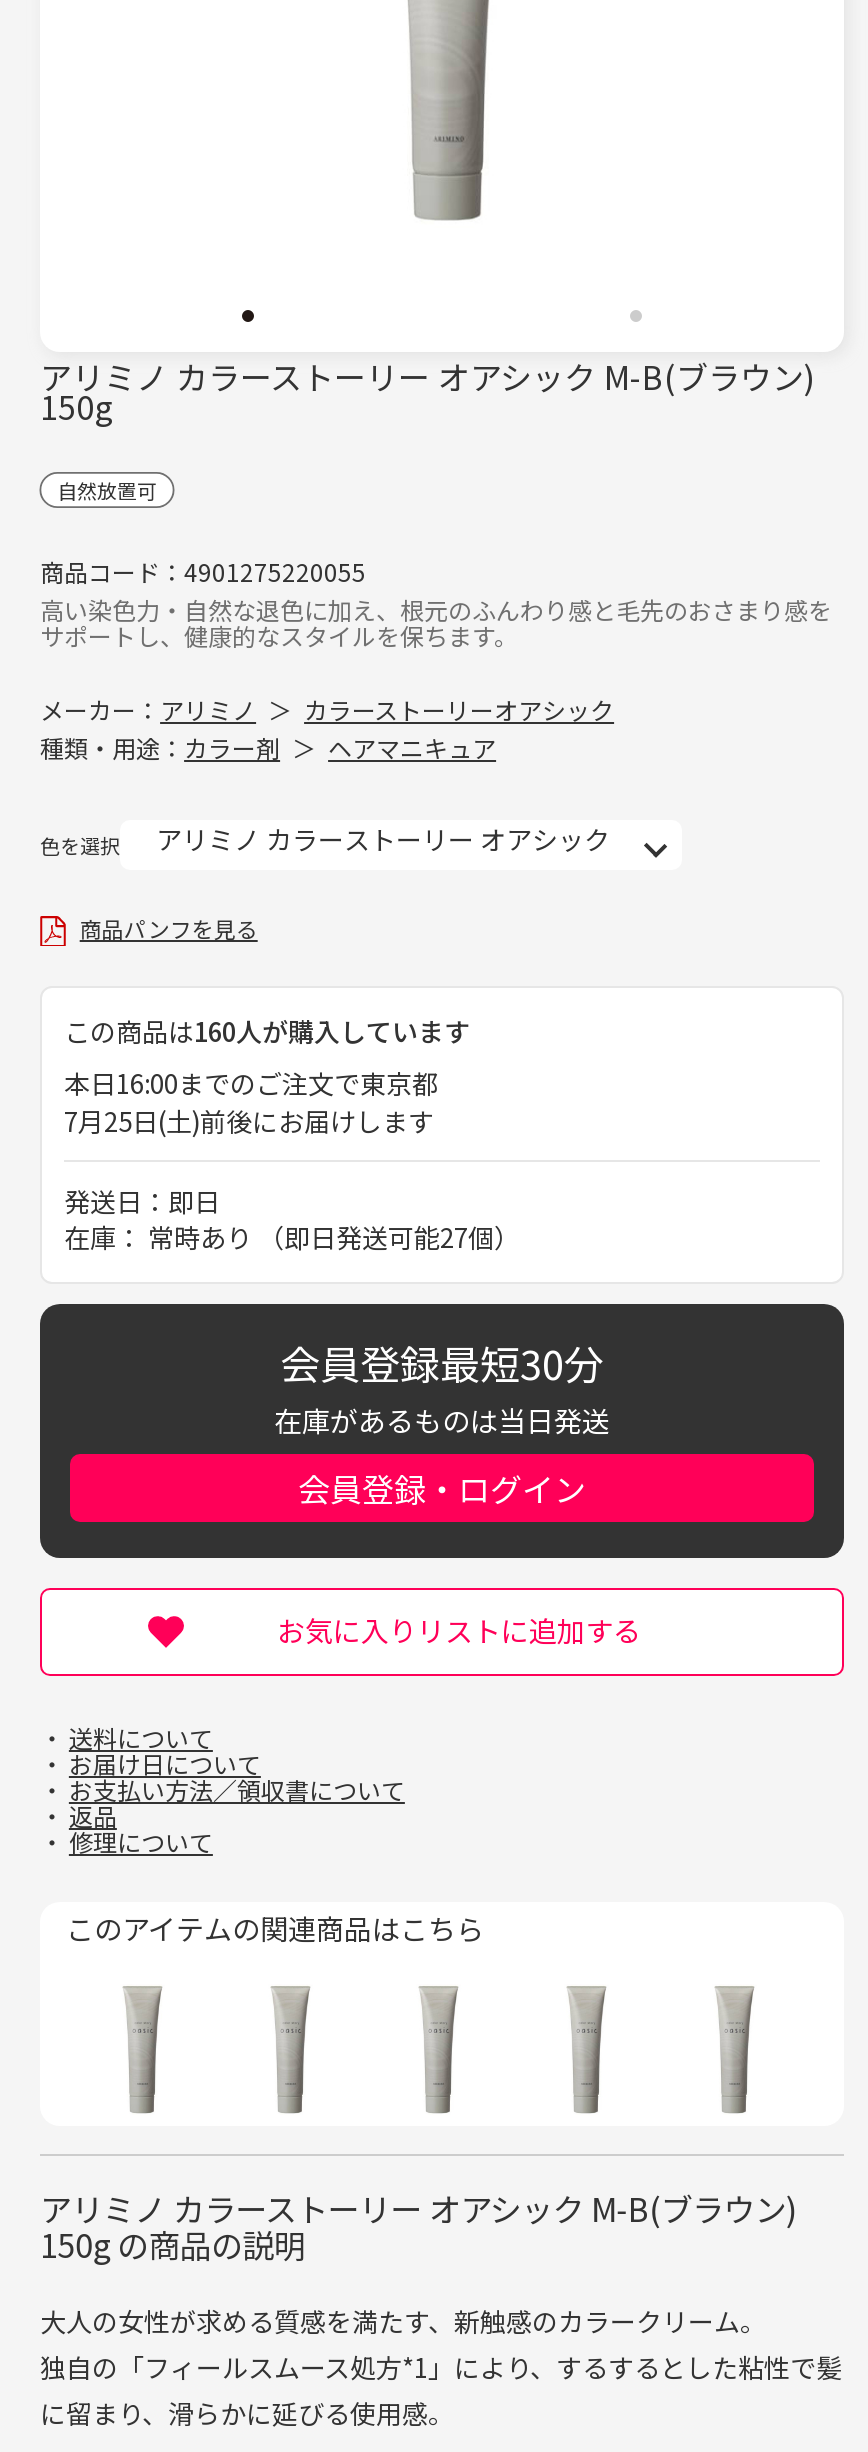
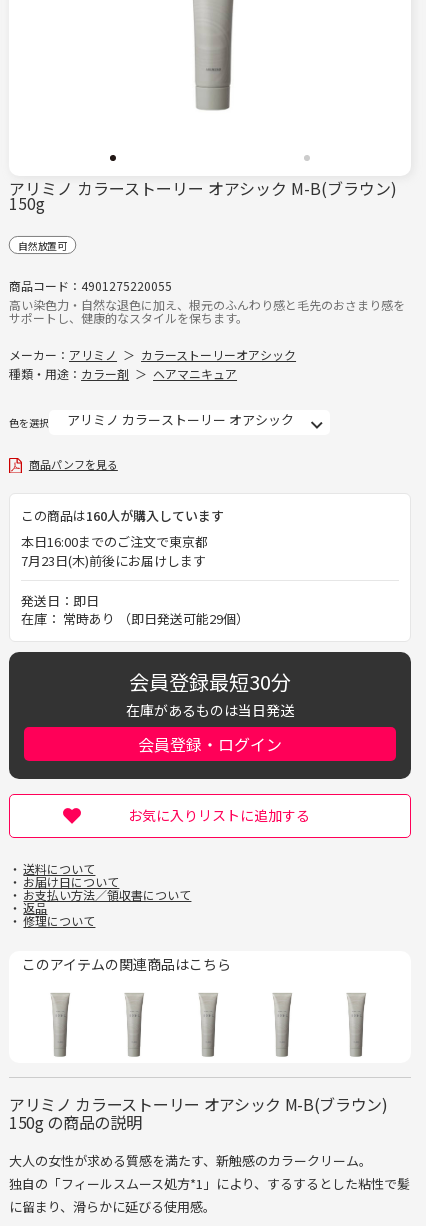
- 7月25日(土)前後にお届けします
+ 7月23日(木)前後にお届けします

- 在庫： 常時あり （即日発送可能27個）
+ 在庫： 常時あり （即日発送可能29個）
